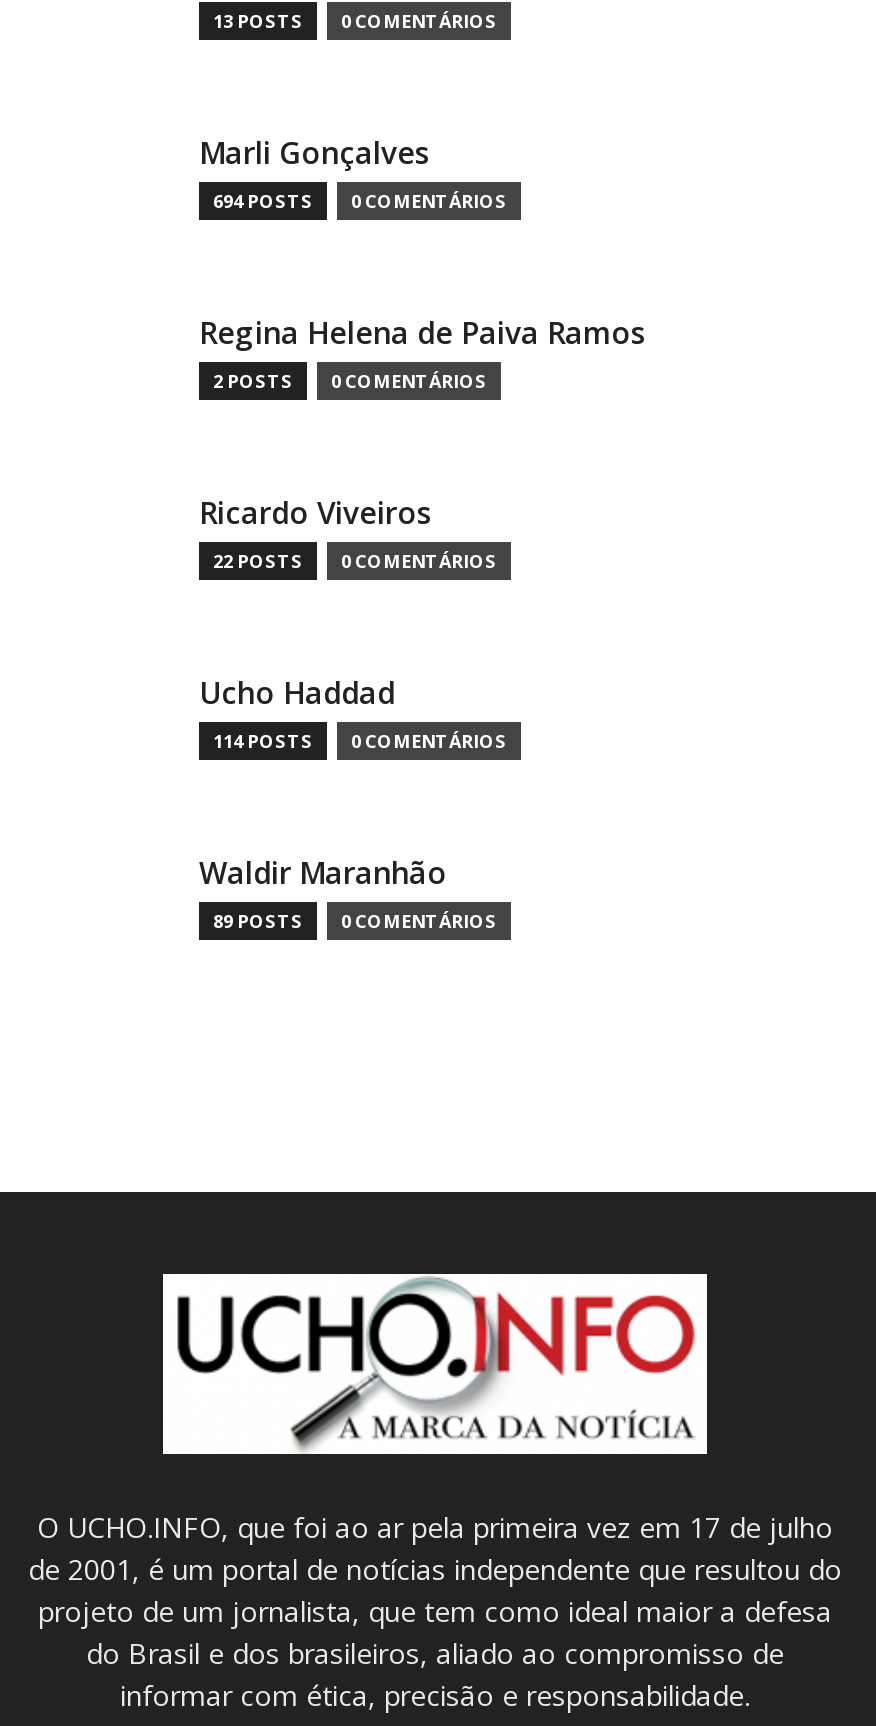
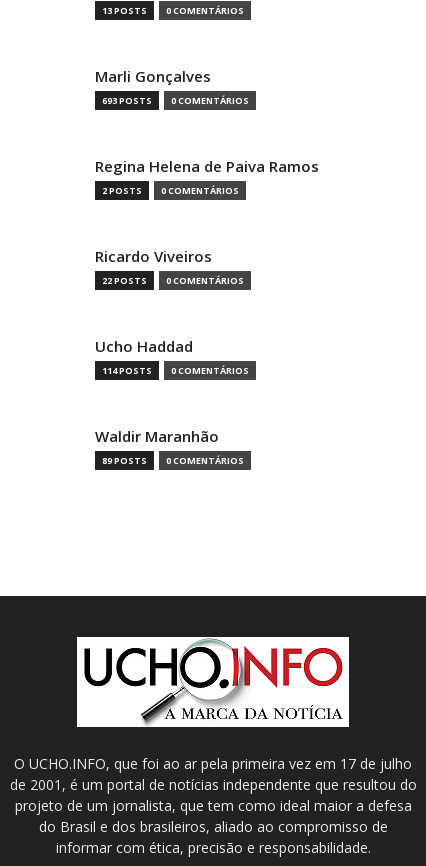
- 694 POSTS 0 COMENTÁRIOS
+ 693 POSTS 0 COMENTÁRIOS
